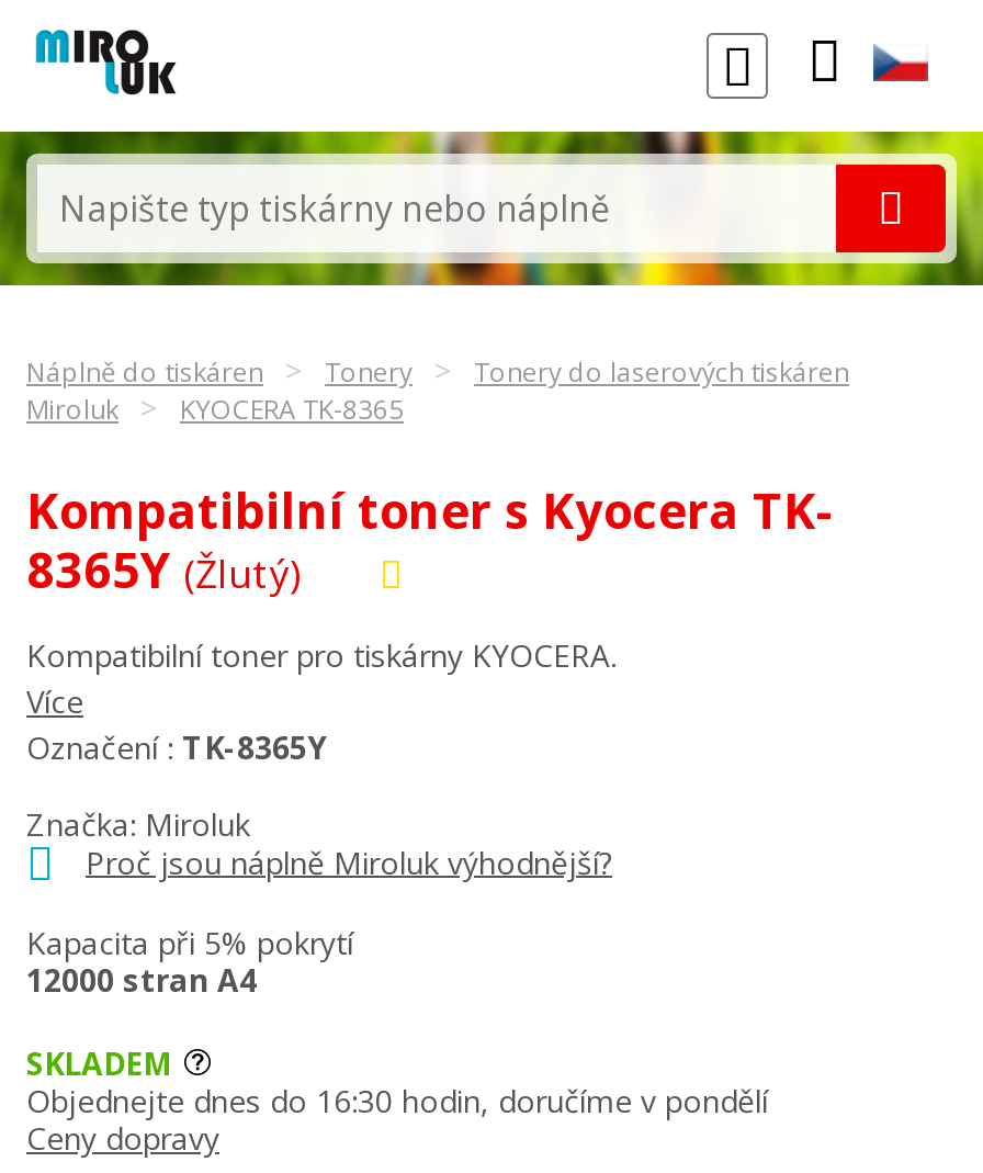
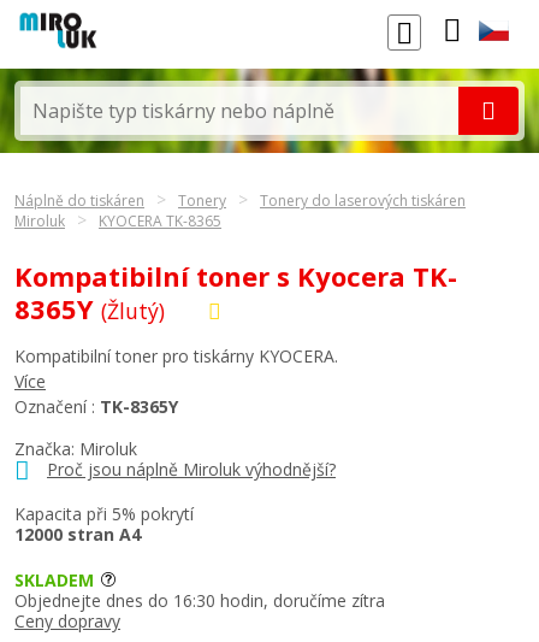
- Objednejte dnes do 16:30 hodin, doručíme v pondělí
+ Objednejte dnes do 16:30 hodin, doručíme zítra
